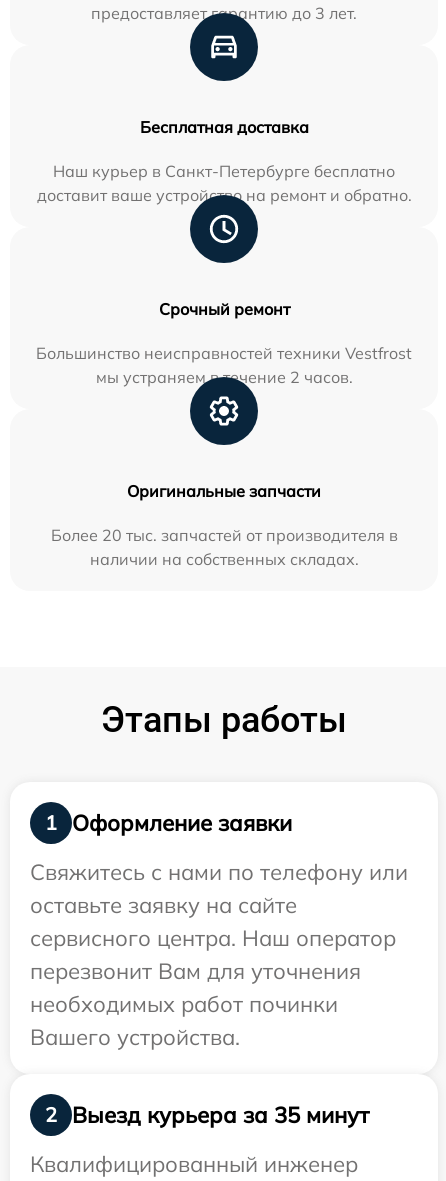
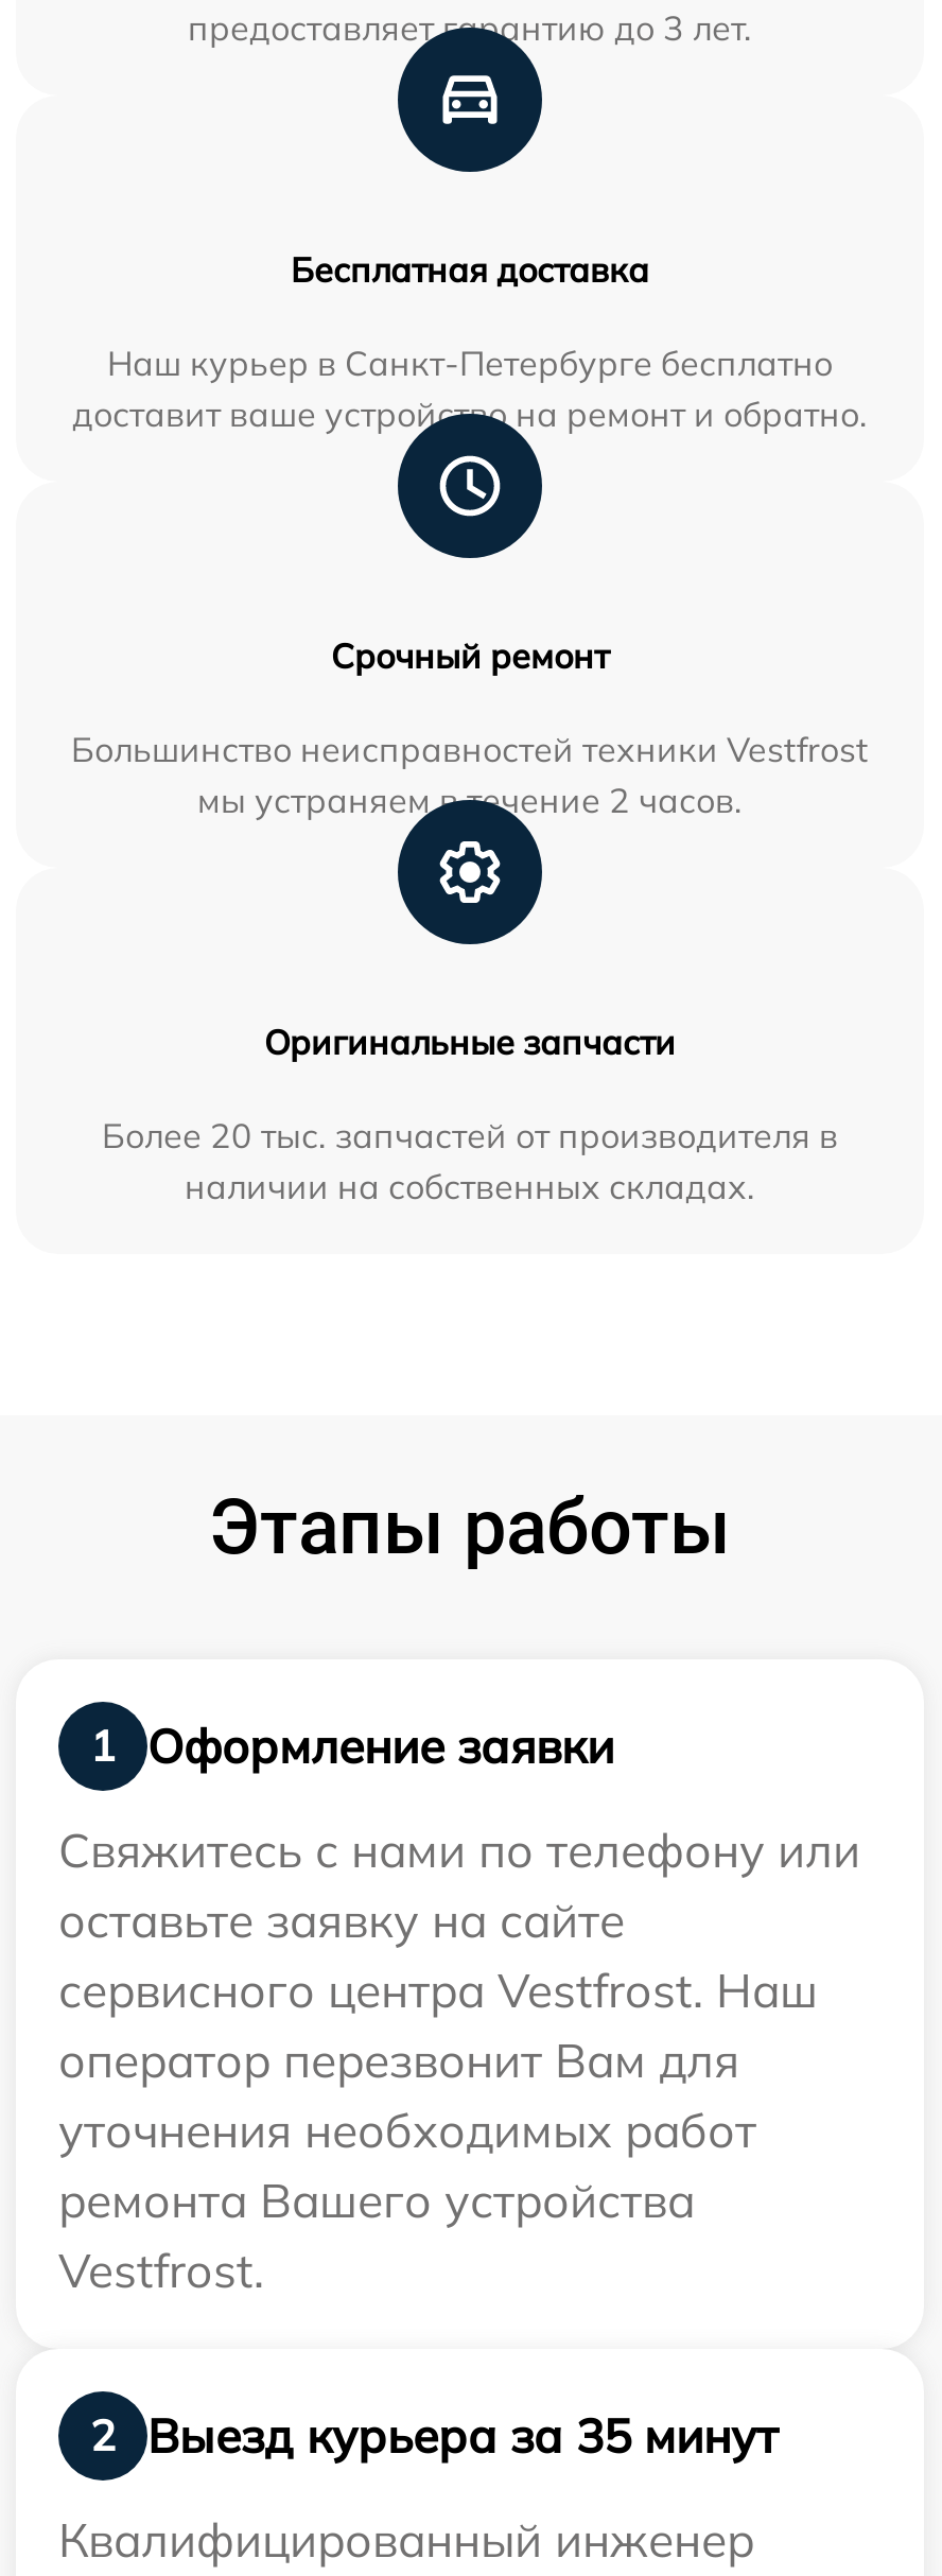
- сервисного центра. Наш оператор
- перезвонит Вам для уточнения
- необходимых работ починки
- Вашего устройства.
+ сервисного центра Vestfrost. Наш
+ оператор перезвонит Вам для
+ уточнения необходимых работ
+ ремонта Вашего устройства
+ Vestfrost.
